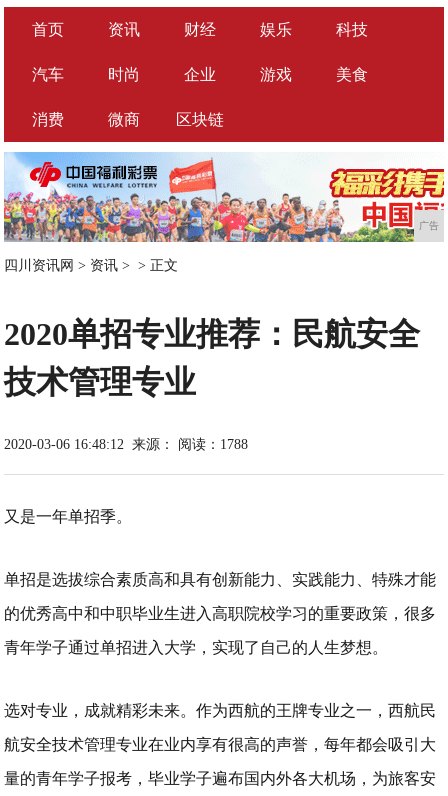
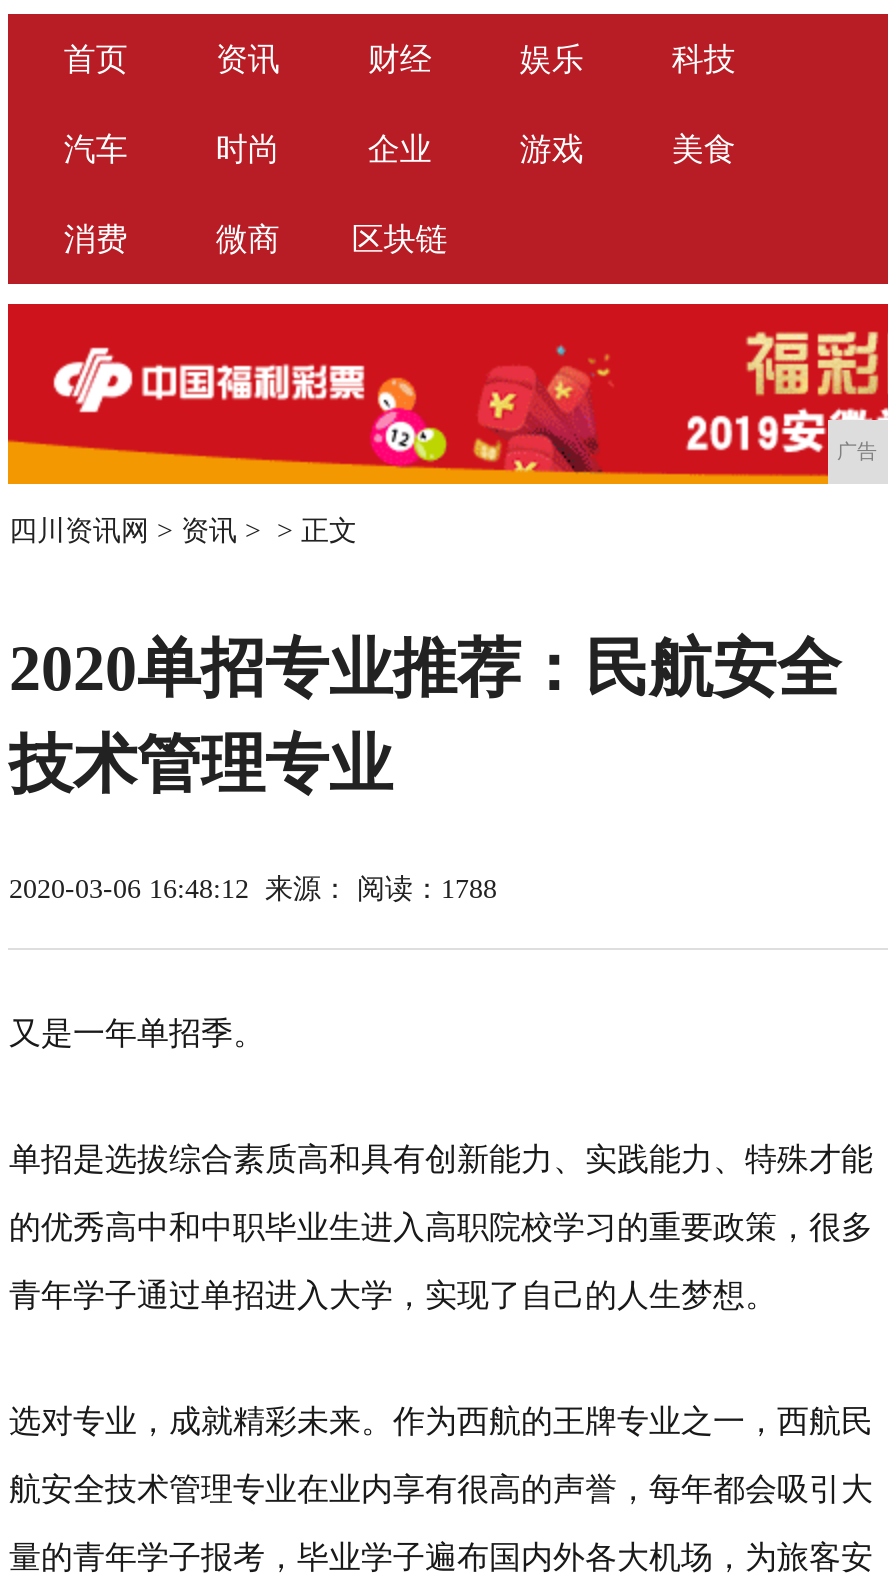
- [image]
+ [image]
